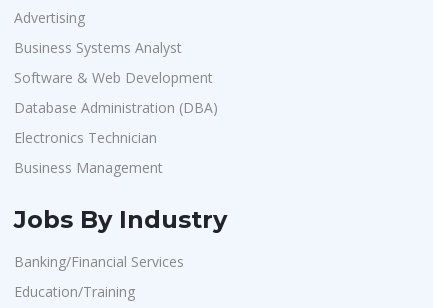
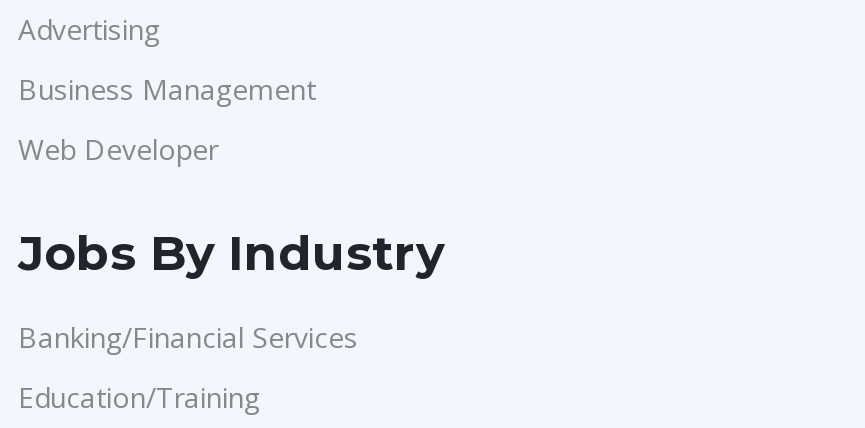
- Business Systems Analyst
- Software & Web Development
- Database Administration (DBA)
- Electronics Technician

moved up: Business Management

+ Web Developer
